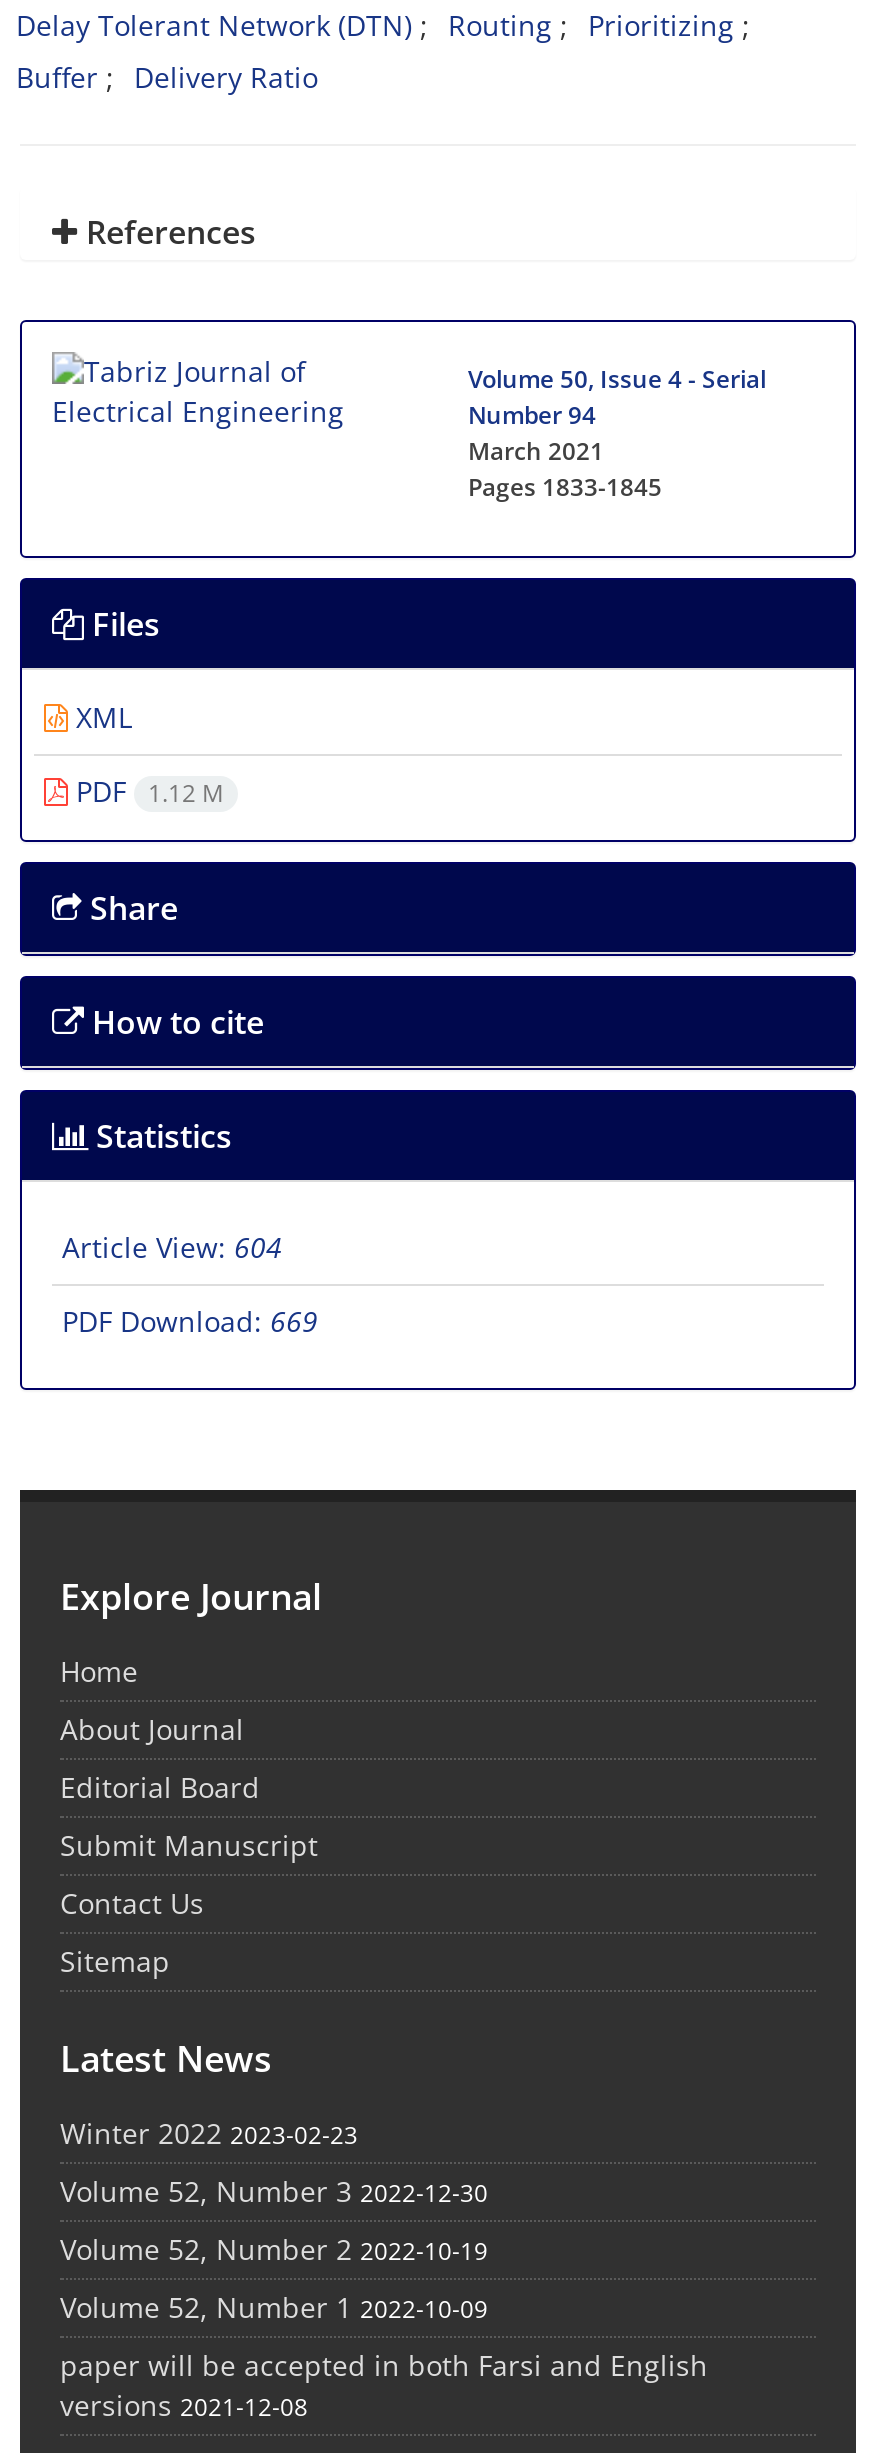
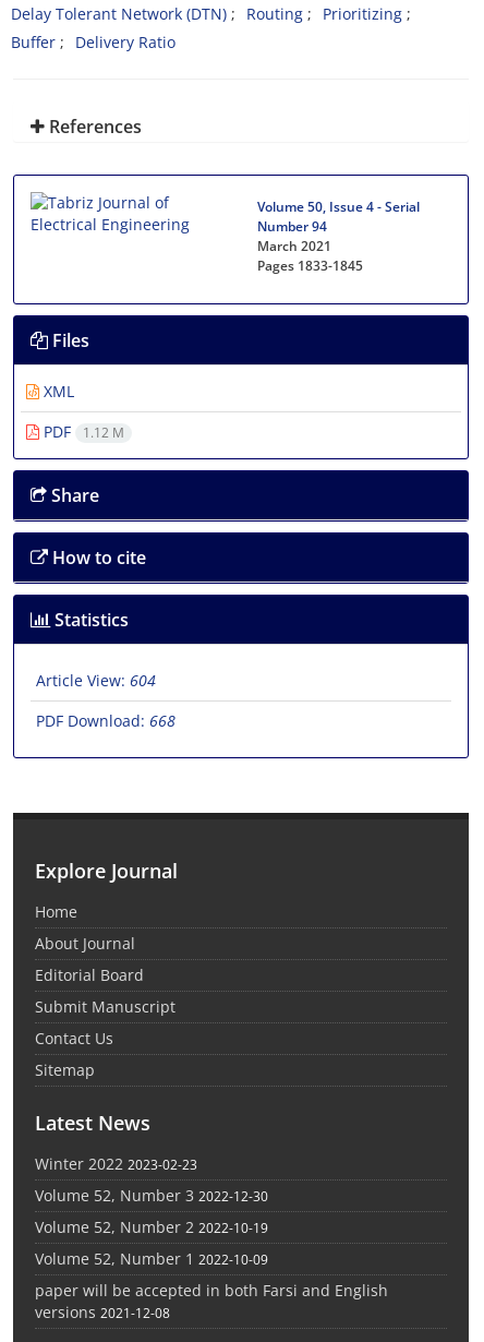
- PDF Download: 669
+ PDF Download: 668
